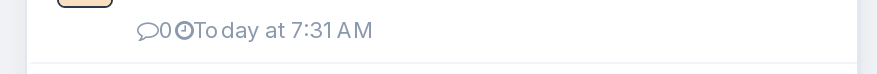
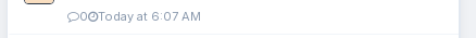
- 0 Today at 7:31 AM
+ 0 Today at 6:07 AM
